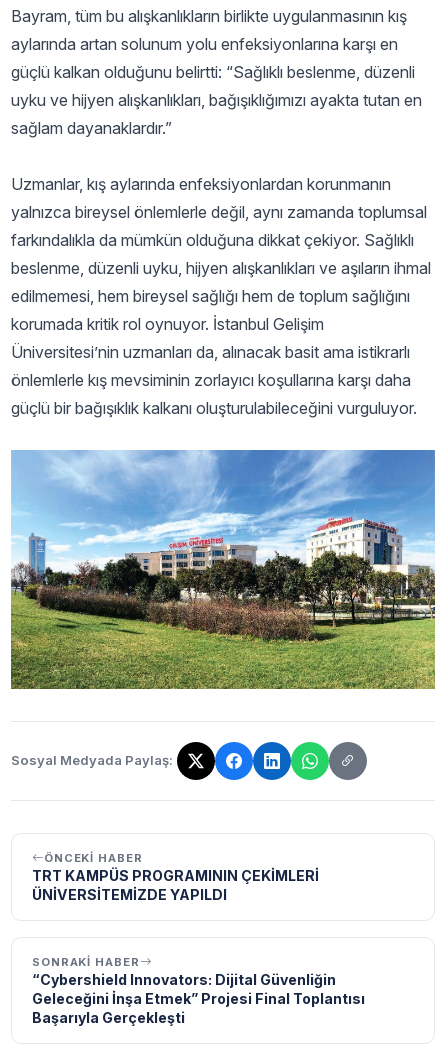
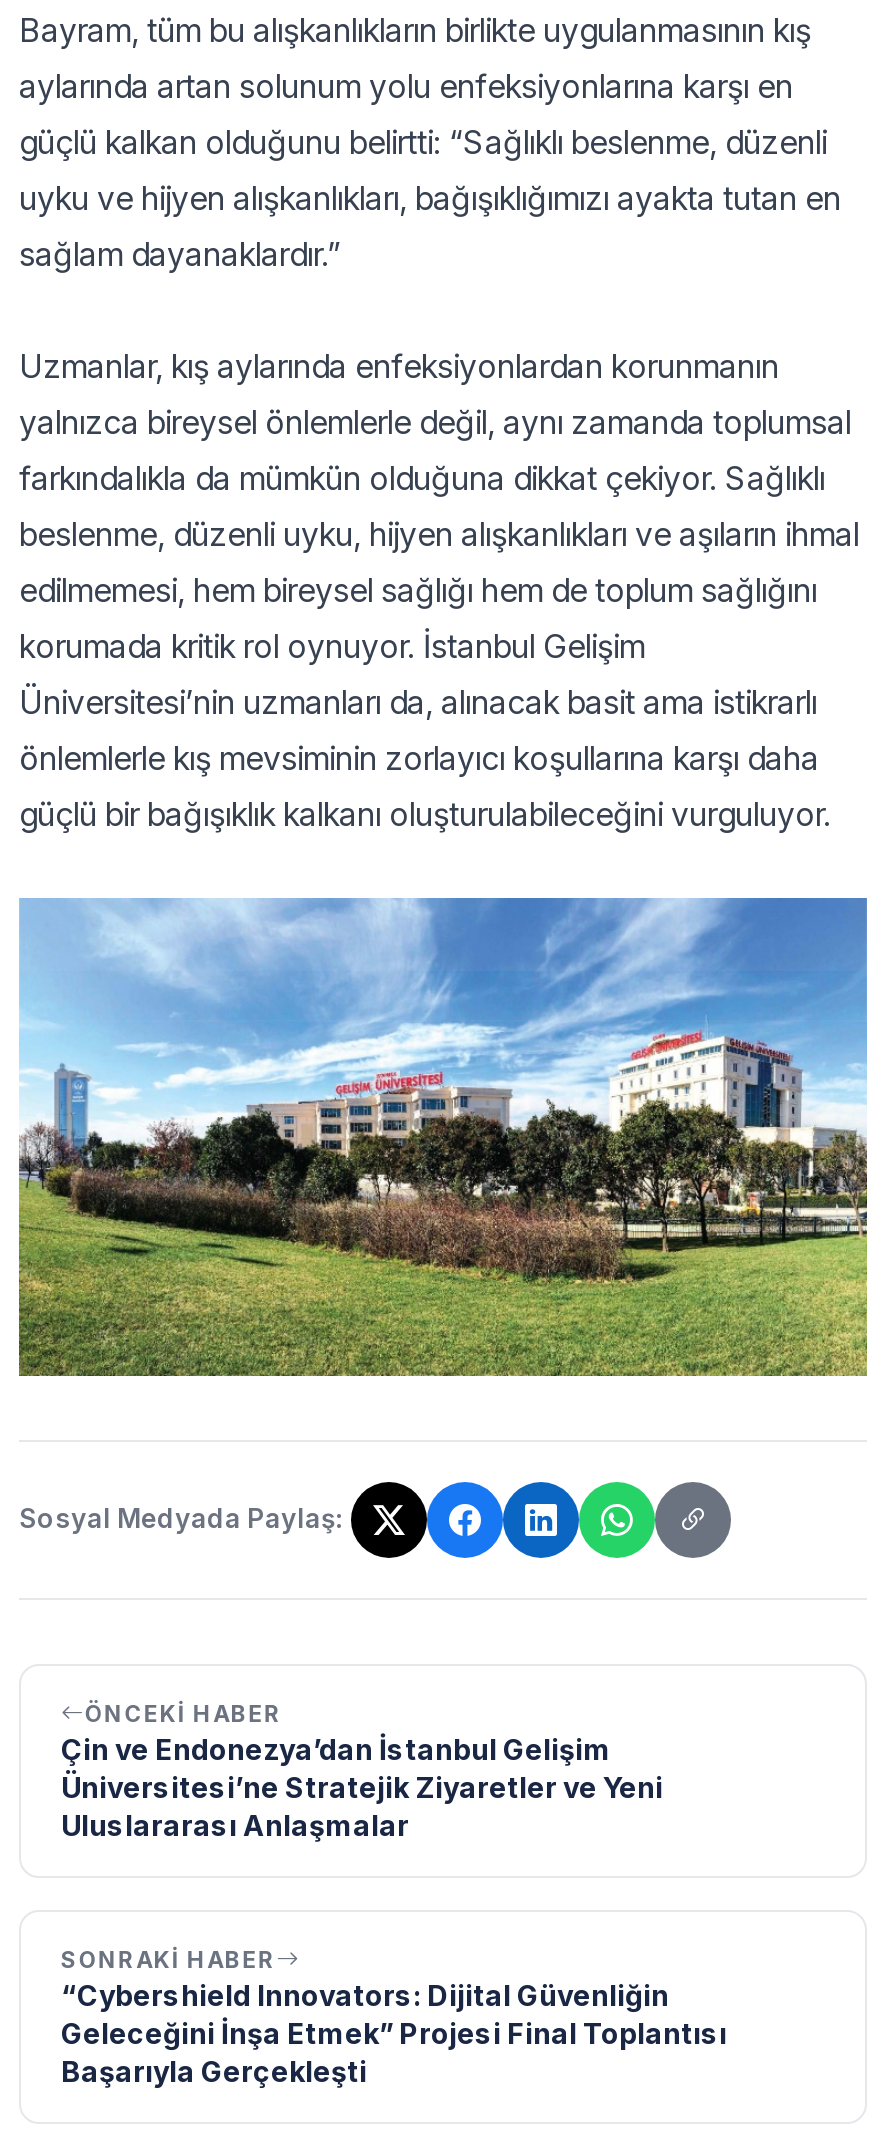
- TRT KAMPÜS PROGRAMININ ÇEKİMLERİ
- ÜNİVERSİTEMİZDE YAPILDI
+ Çin ve Endonezya’dan İstanbul Gelişim
+ Üniversitesi’ne Stratejik Ziyaretler ve Yeni
+ Uluslararası Anlaşmalar
